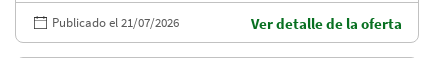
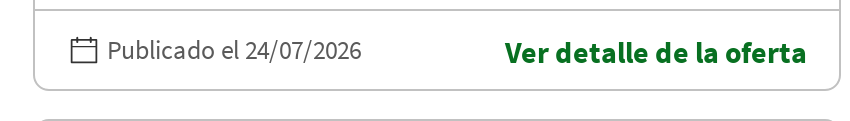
- Publicado el 21/07/2026
+ Publicado el 24/07/2026
